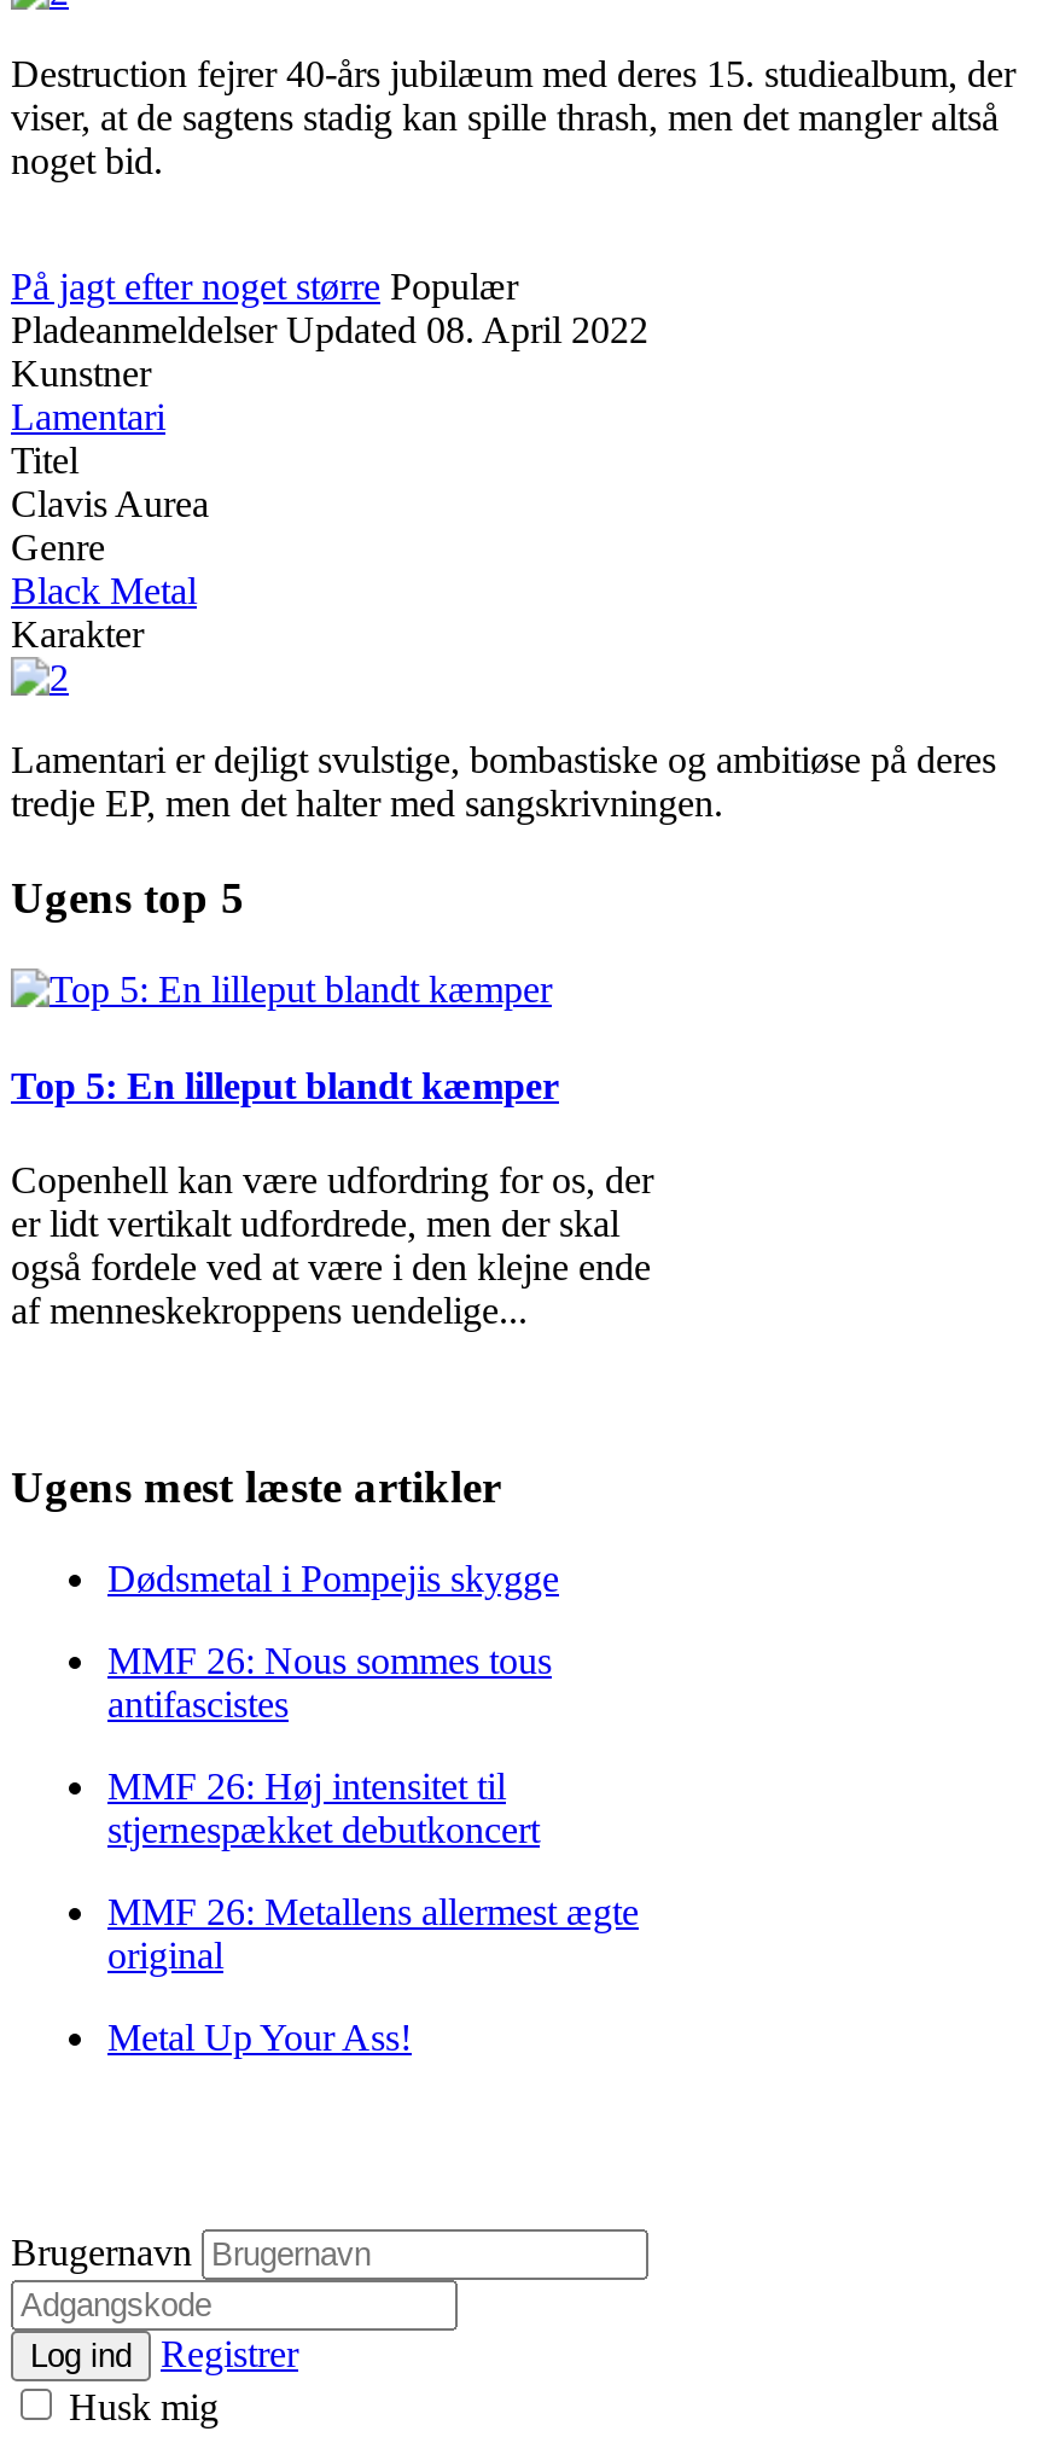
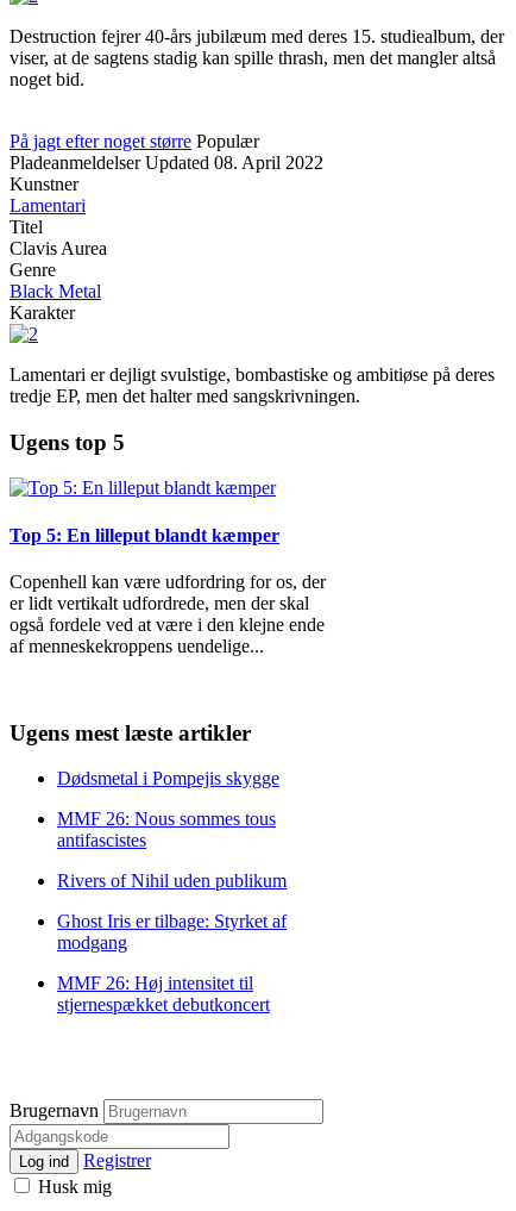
+ Rivers of Nihil uden publikum
+ Ghost Iris er tilbage: Styrket af
+ modgang

moved down: MMF 26: Høj intensitet til | stjernespækket debutkoncert

- MMF 26: Metallens allermest ægte
- original
- Metal Up Your Ass!
